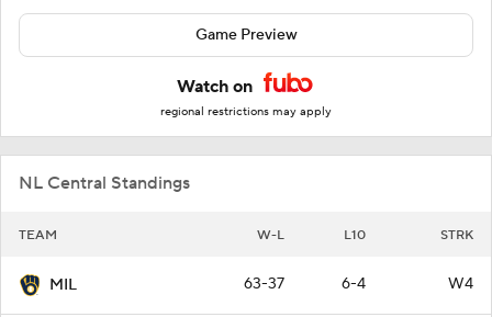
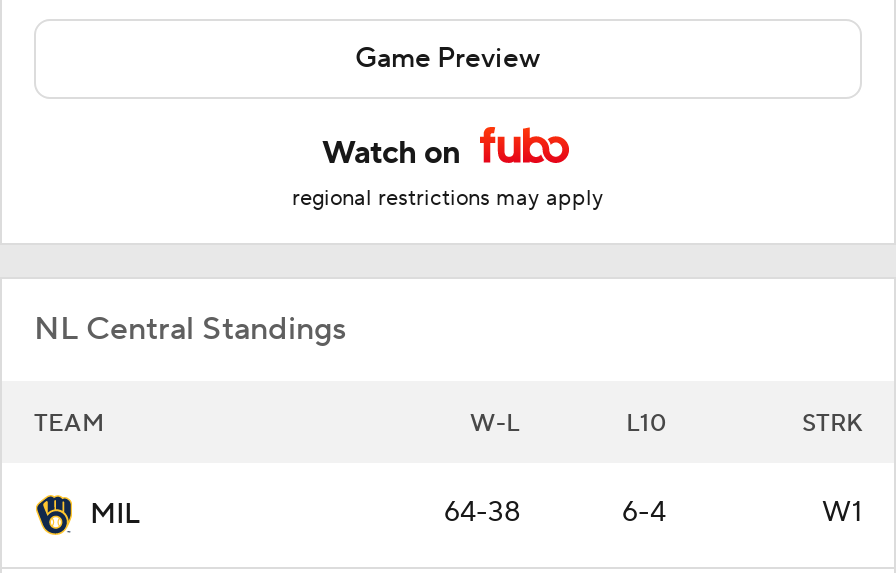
- 63-37
+ 64-38

- W4
+ W1
